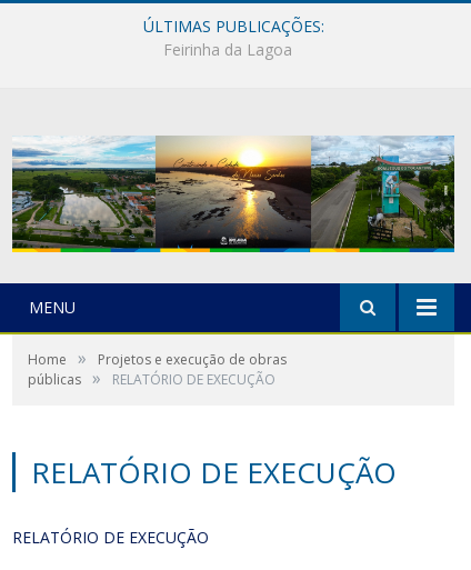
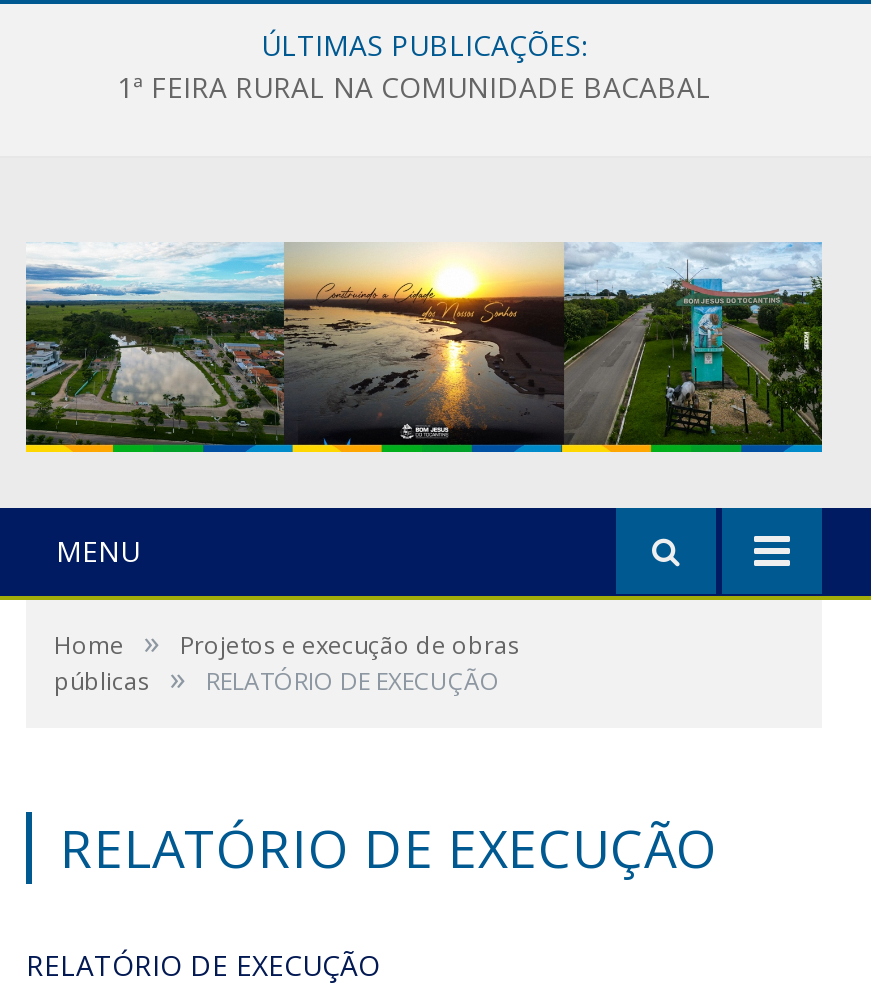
- Feirinha da Lagoa
+ 1ª FEIRA RURAL NA COMUNIDADE BACABAL
